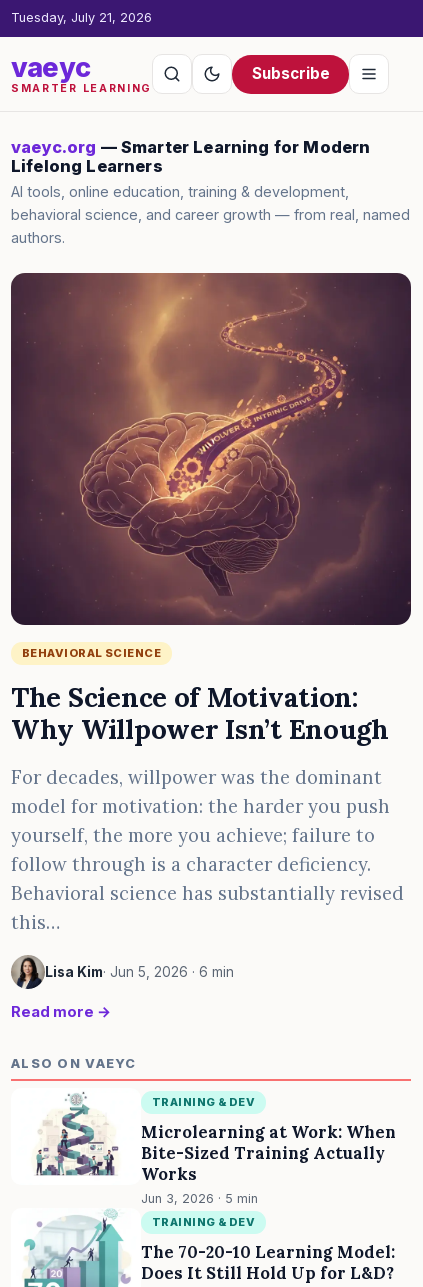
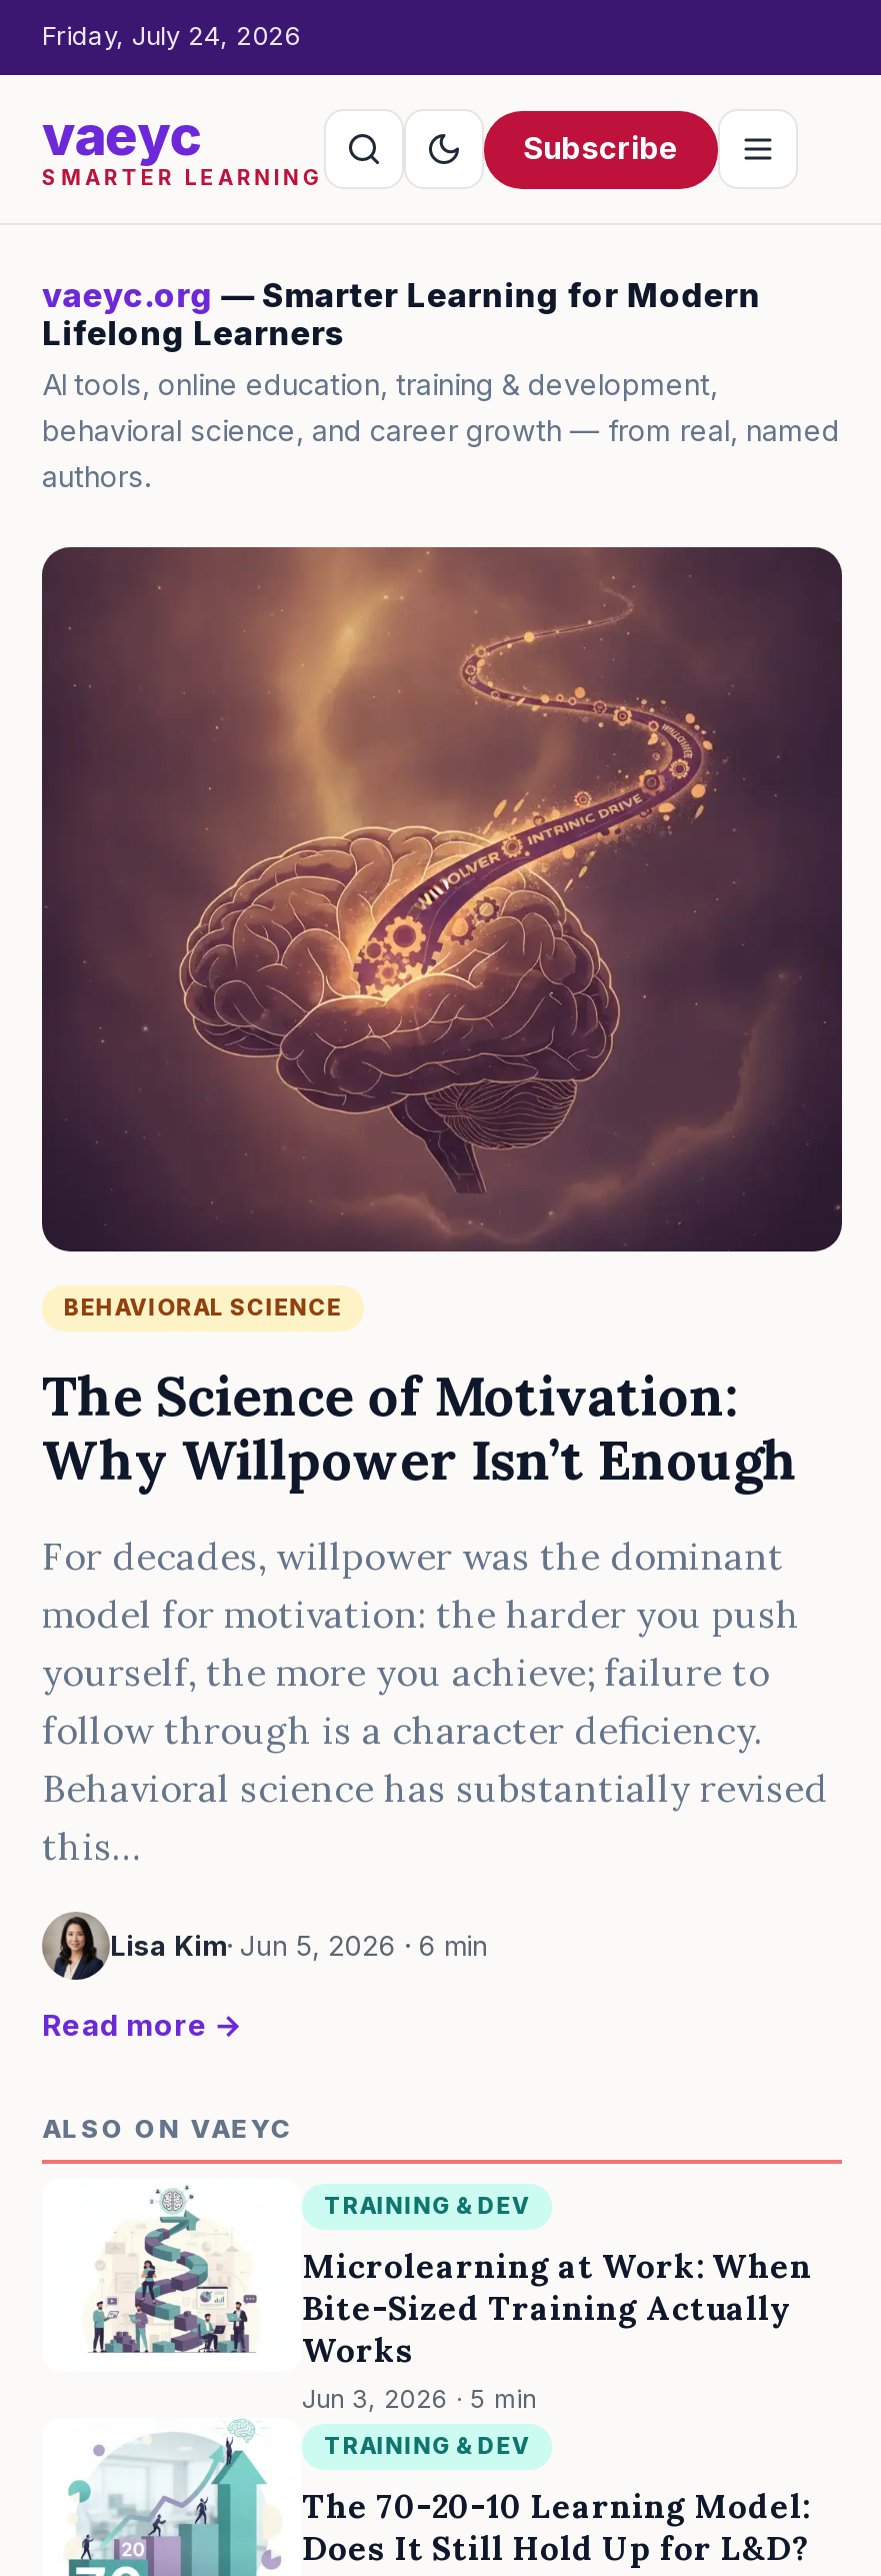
- Tuesday, July 21, 2026
+ Friday, July 24, 2026
